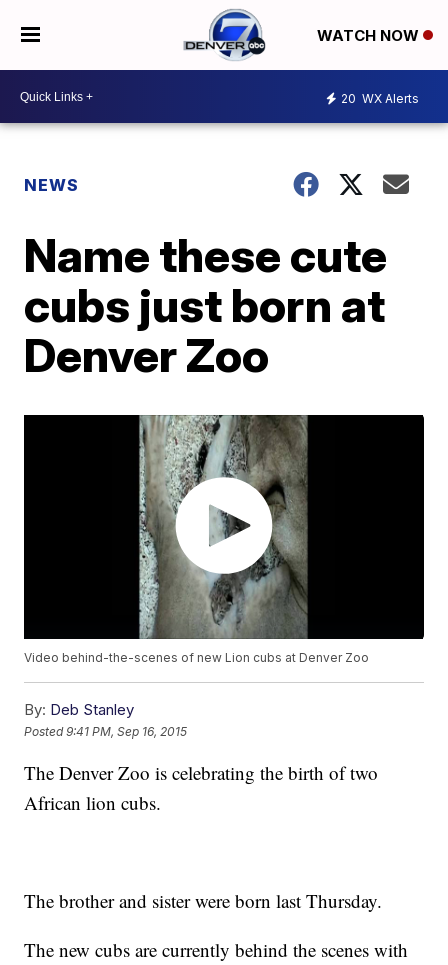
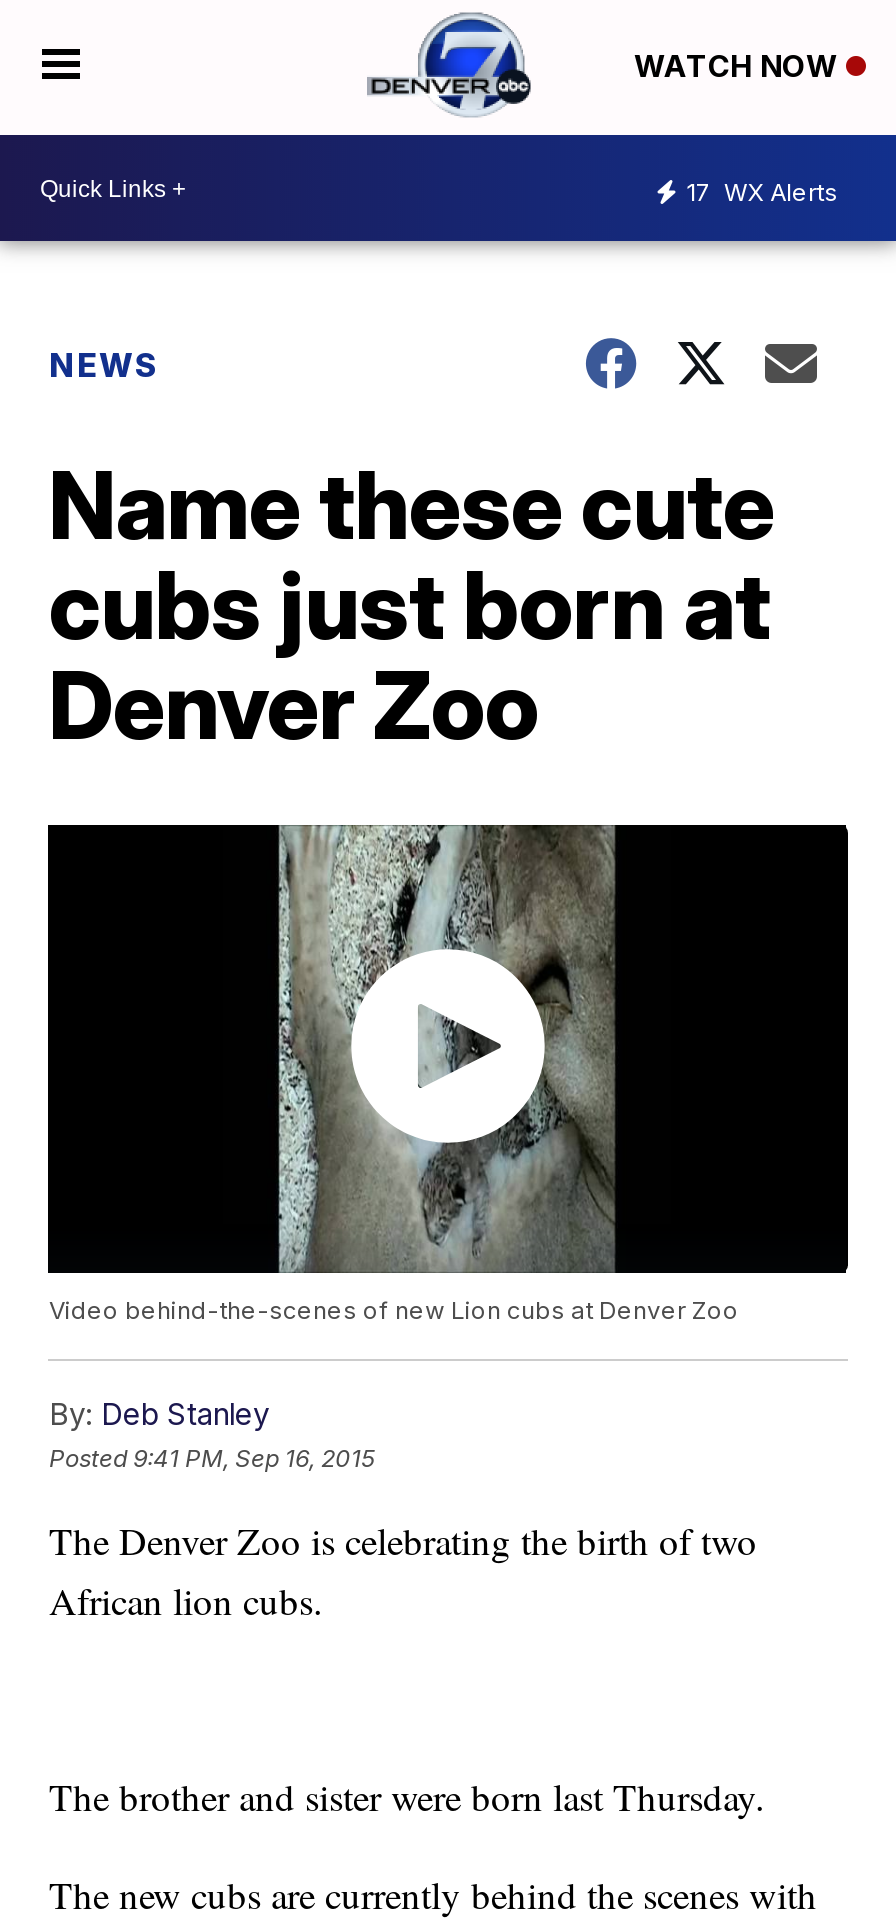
- 20 WX Alerts
+ 17 WX Alerts
